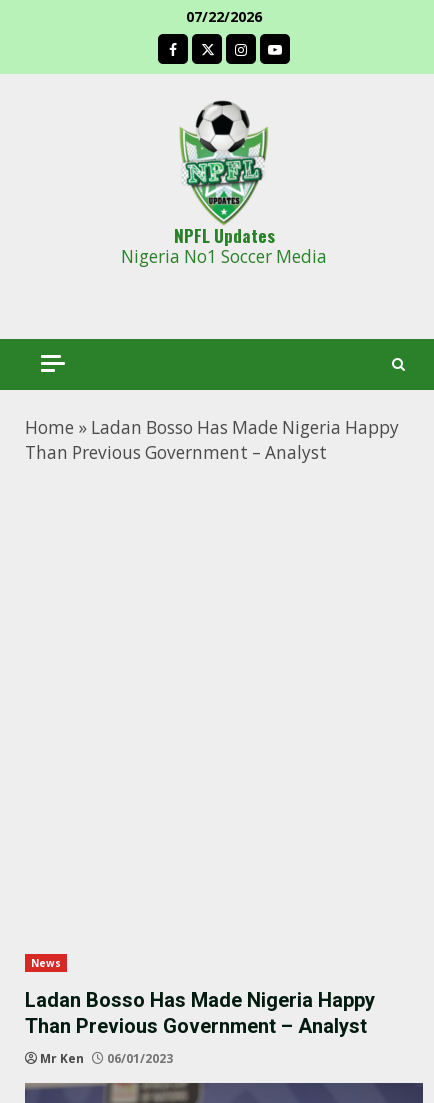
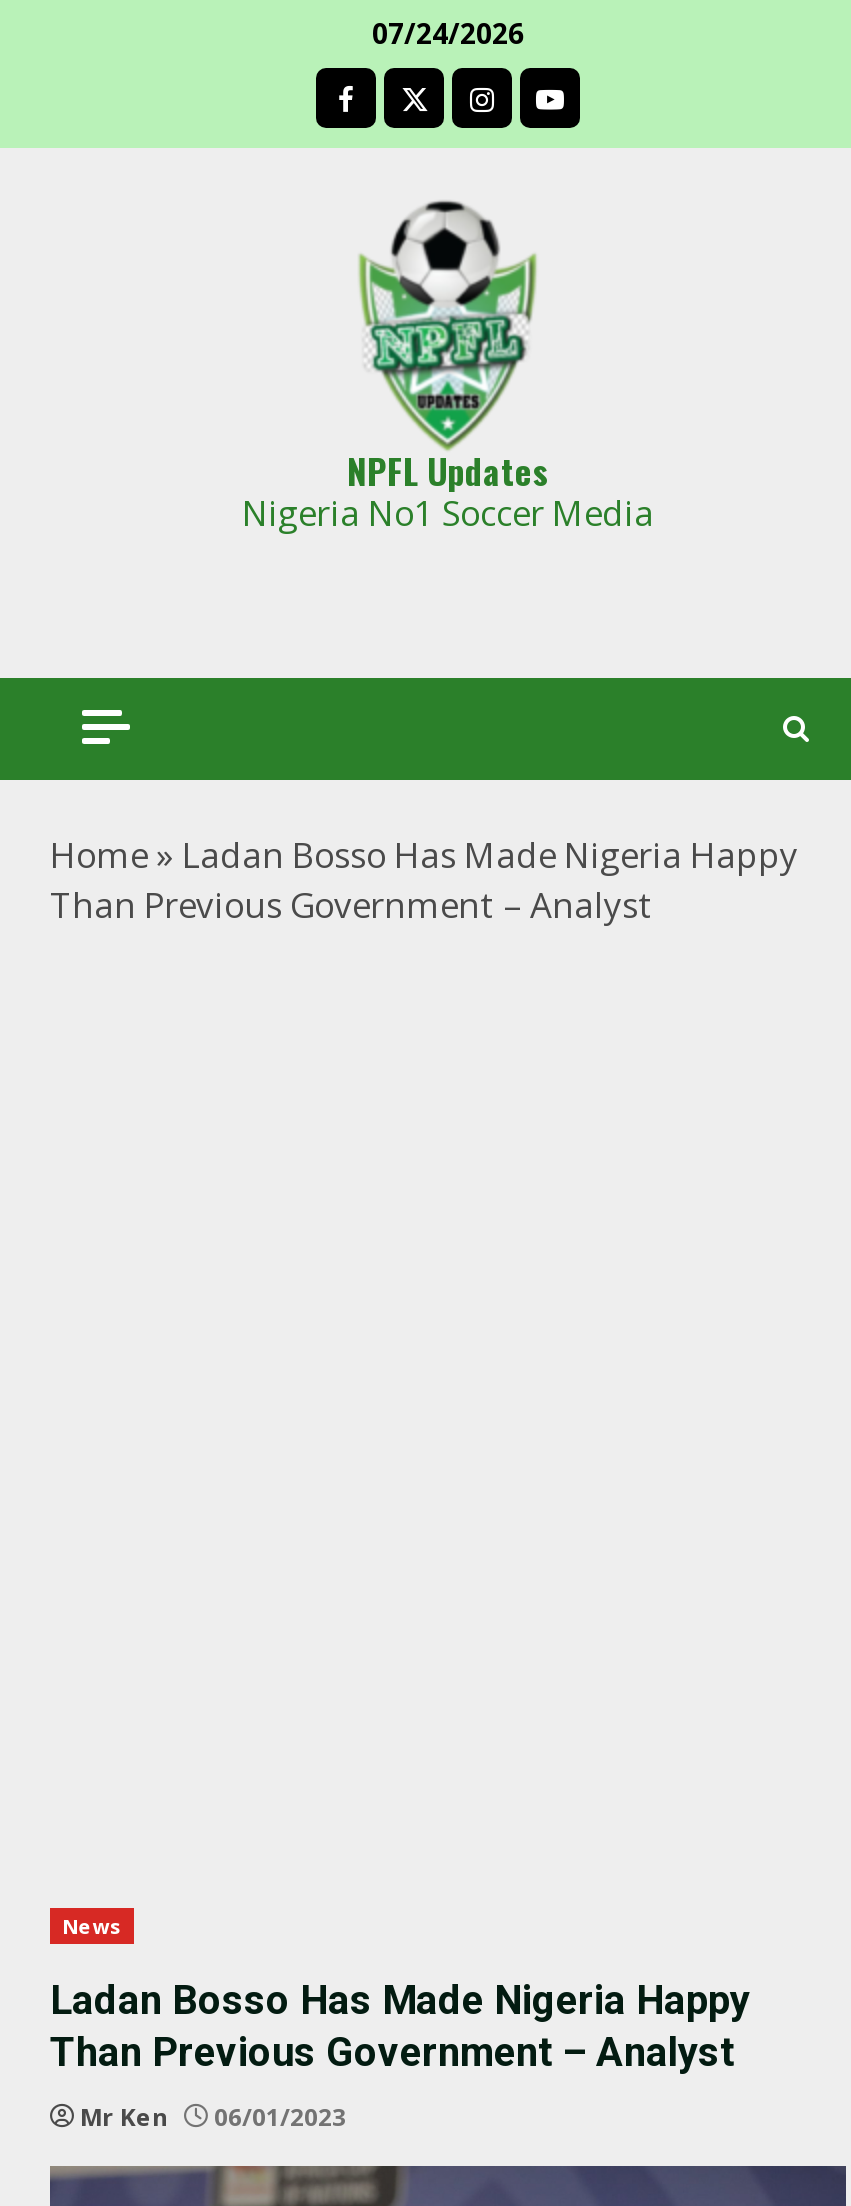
- 07/22/2026
+ 07/24/2026
